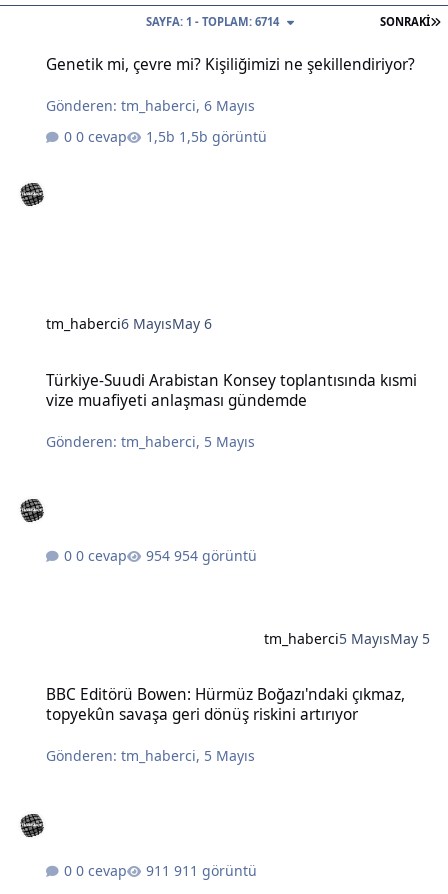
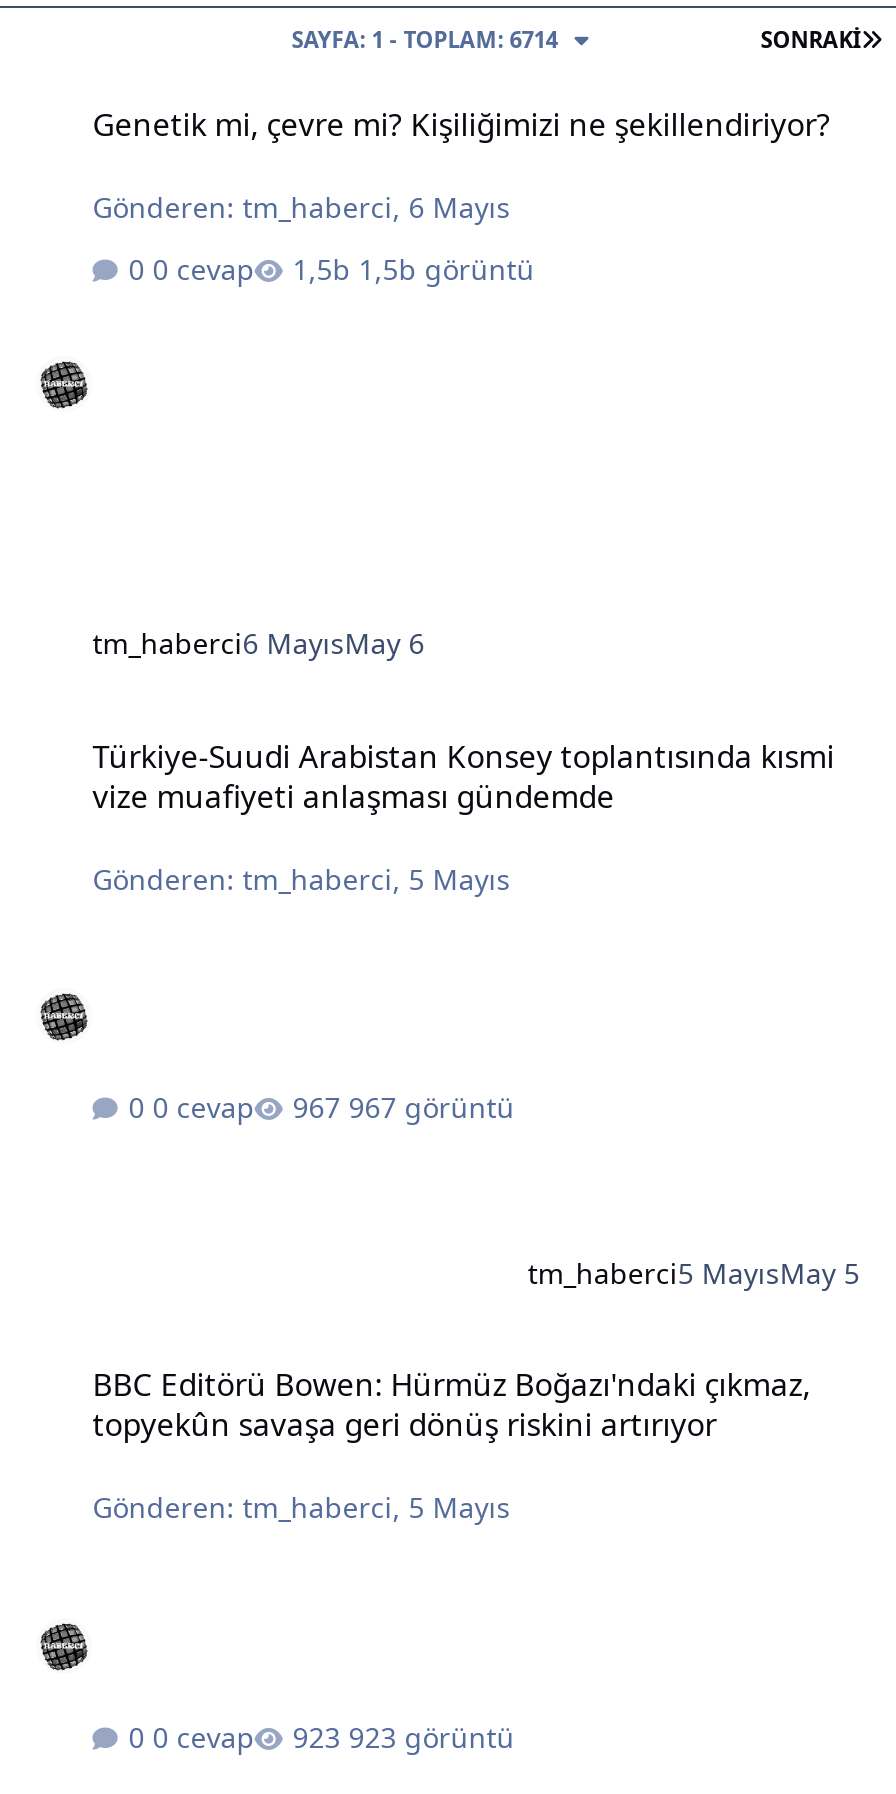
- 954 görüntü
+ 967 görüntü

- 911 görüntü
+ 923 görüntü
